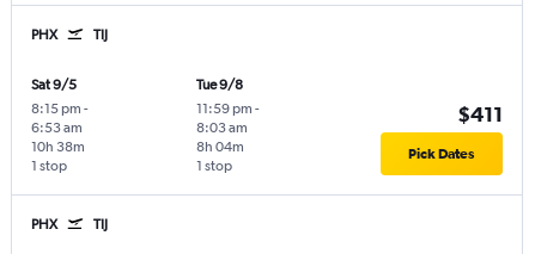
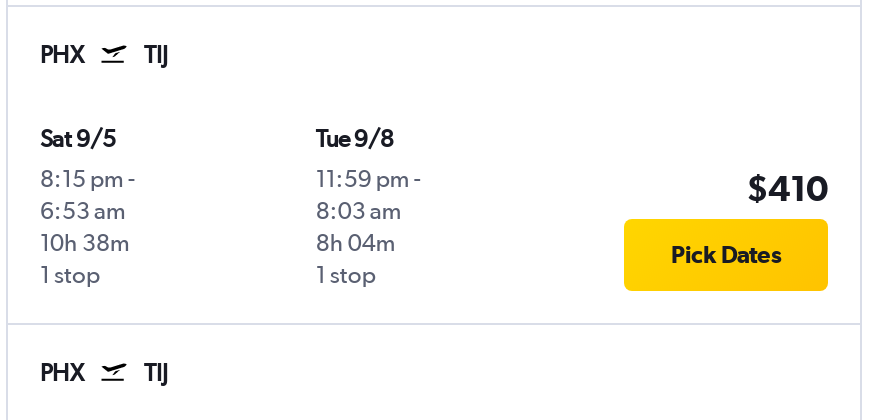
- $411
+ $410
